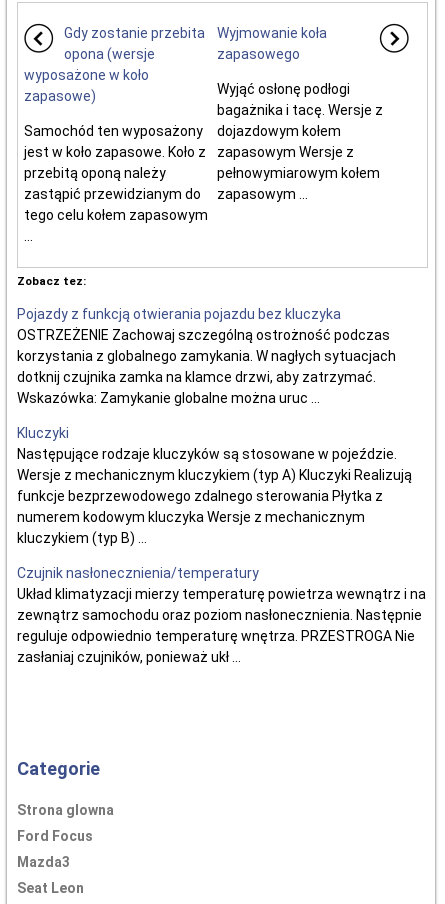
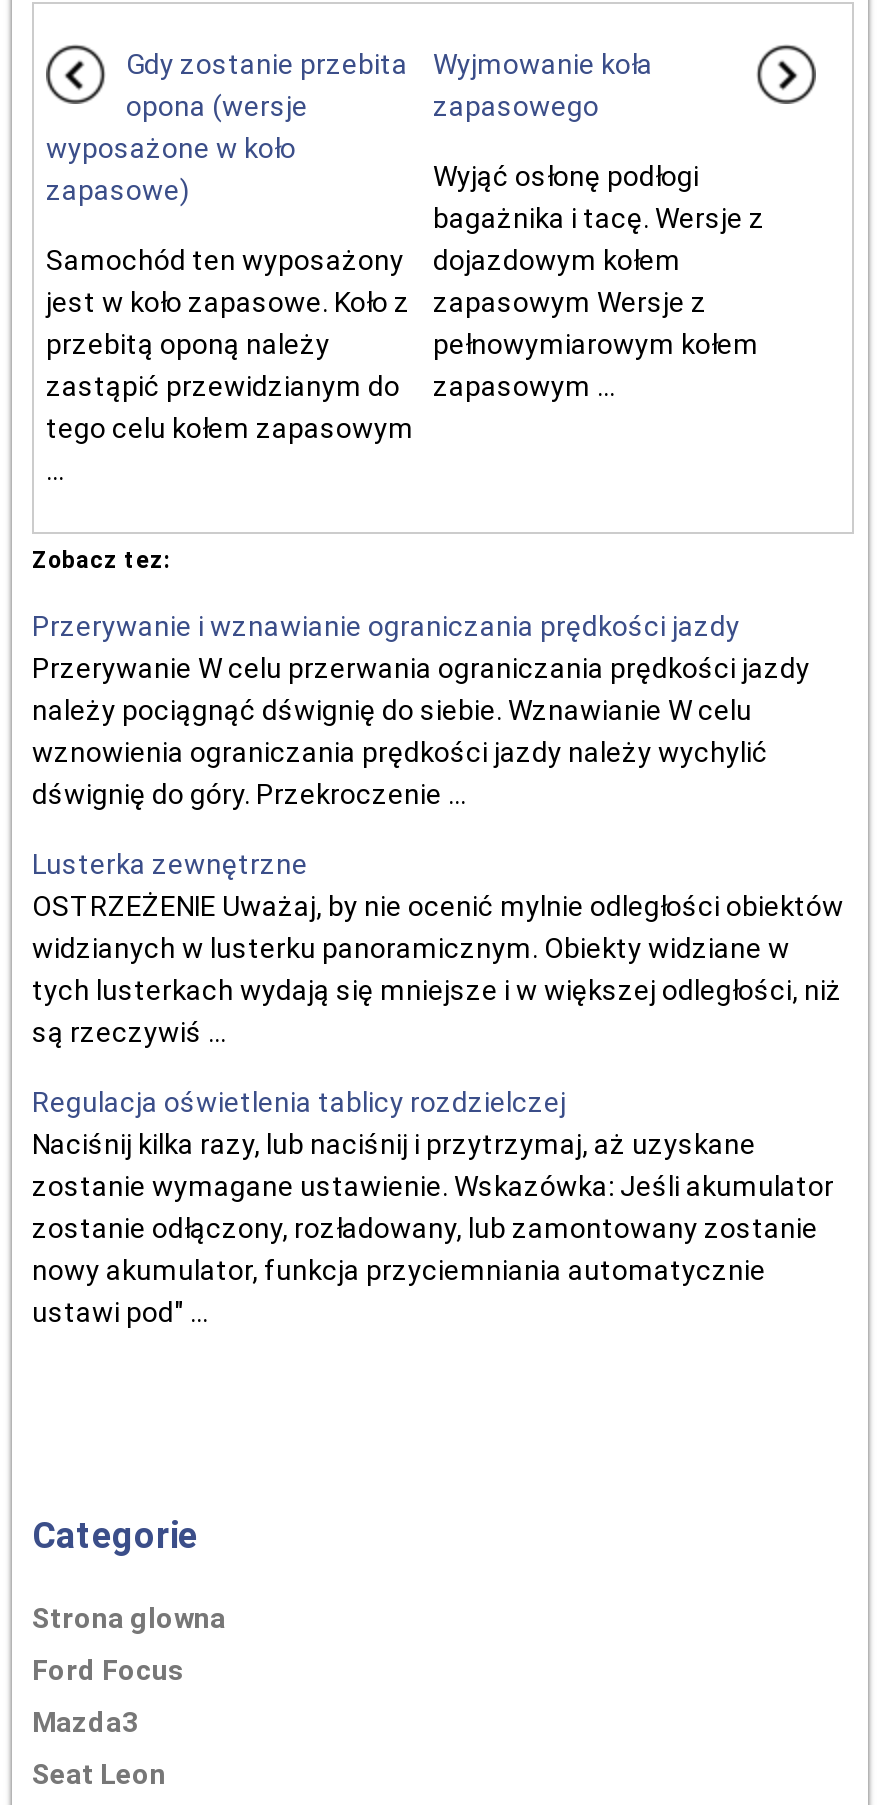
- Pojazdy z funkcją otwierania pojazdu bez kluczyka
- OSTRZEŻENIE Zachowaj szczególną ostrożność podczas
- korzystania z globalnego zamykania. W nagłych sytuacjach
- dotknij czujnika zamka na klamce drzwi, aby zatrzymać.
- Wskazówka: Zamykanie globalne można uruc ...
+ Przerywanie i wznawianie ograniczania prędkości jazdy
+ Przerywanie W celu przerwania ograniczania prędkości jazdy
+ należy pociągnąć dśwignię do siebie. Wznawianie W celu
+ wznowienia ograniczania prędkości jazdy należy wychylić
+ dśwignię do góry. Przekroczenie ...

- Kluczyki
- Następujące rodzaje kluczyków są stosowane w pojeździe.
- Wersje z mechanicznym kluczykiem (typ A) Kluczyki Realizują
- funkcje bezprzewodowego zdalnego sterowania Płytka z
- numerem kodowym kluczyka Wersje z mechanicznym
- kluczykiem (typ B) ...
+ Lusterka zewnętrzne
+ OSTRZEŻENIE Uważaj, by nie ocenić mylnie odległości obiektów
+ widzianych w lusterku panoramicznym. Obiekty widziane w
+ tych lusterkach wydają się mniejsze i w większej odległości, niż
+ są rzeczywiś ...

- Czujnik nasłonecznienia/temperatury
- Układ klimatyzacji mierzy temperaturę powietrza wewnątrz i na
- zewnątrz samochodu oraz poziom nasłonecznienia. Następnie
- reguluje odpowiednio temperaturę wnętrza. PRZESTROGA Nie
- zasłaniaj czujników, ponieważ ukł ...
+ Regulacja oświetlenia tablicy rozdzielczej
+ Naciśnij kilka razy, lub naciśnij i przytrzymaj, aż uzyskane
+ zostanie wymagane ustawienie. Wskazówka: Jeśli akumulator
+ zostanie odłączony, rozładowany, lub zamontowany zostanie
+ nowy akumulator, funkcja przyciemniania automatycznie
+ ustawi pod" ...
